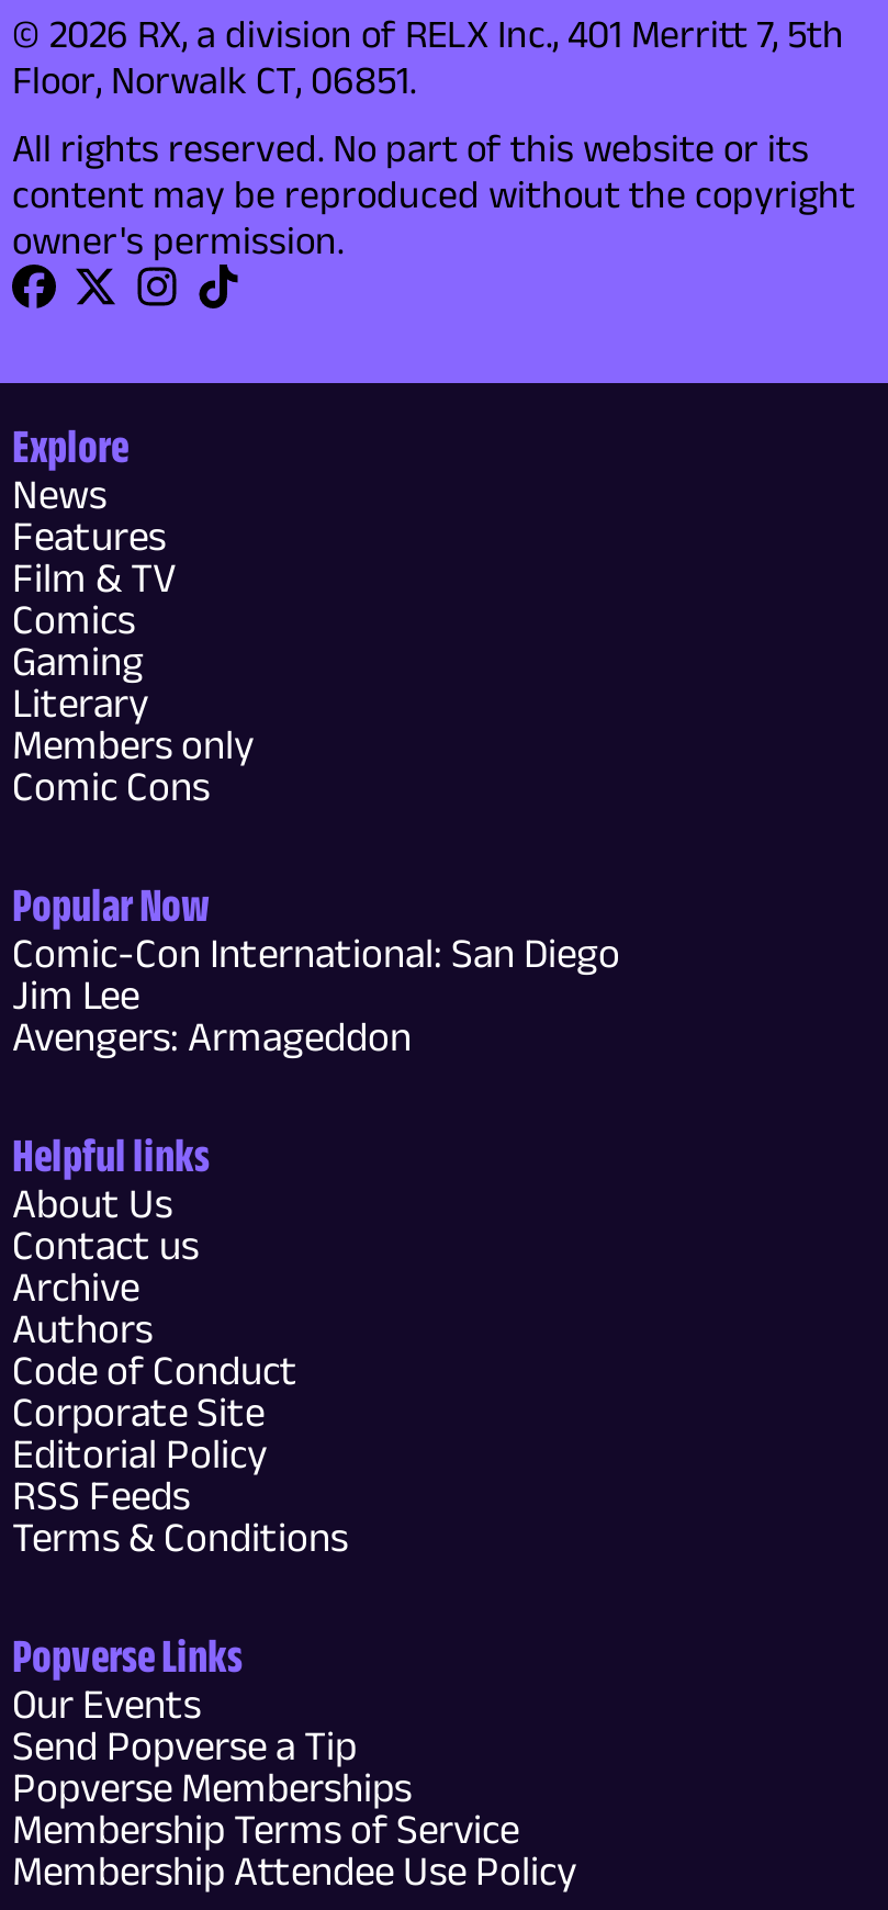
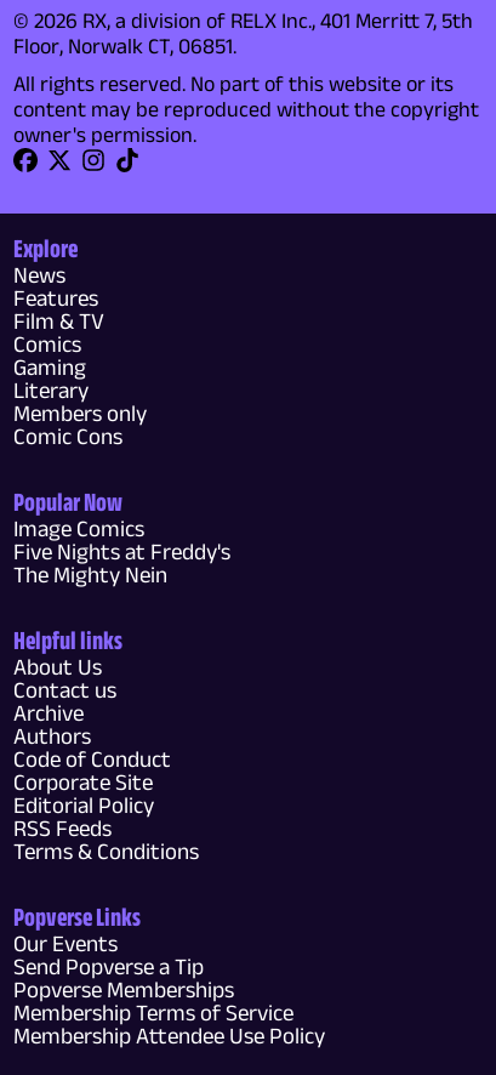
- Comic-Con International: San Diego
- Jim Lee
- Avengers: Armageddon
+ Image Comics
+ Five Nights at Freddy's
+ The Mighty Nein
